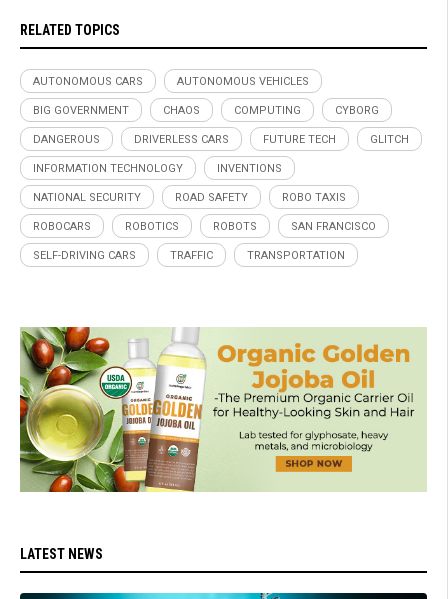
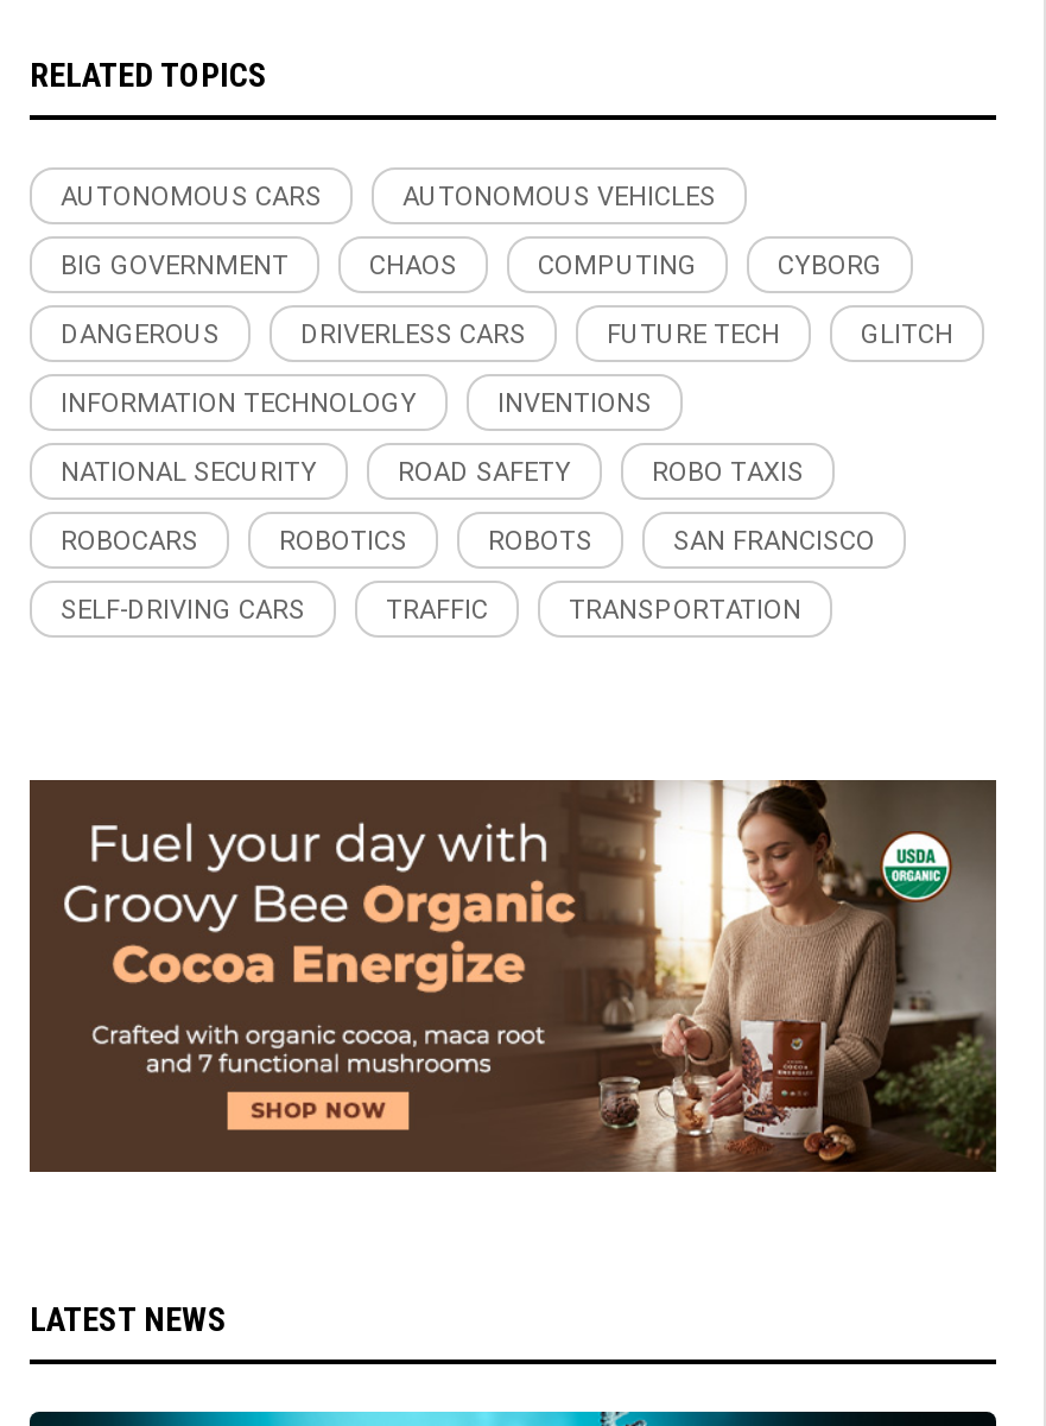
- [image]
+ [image]
